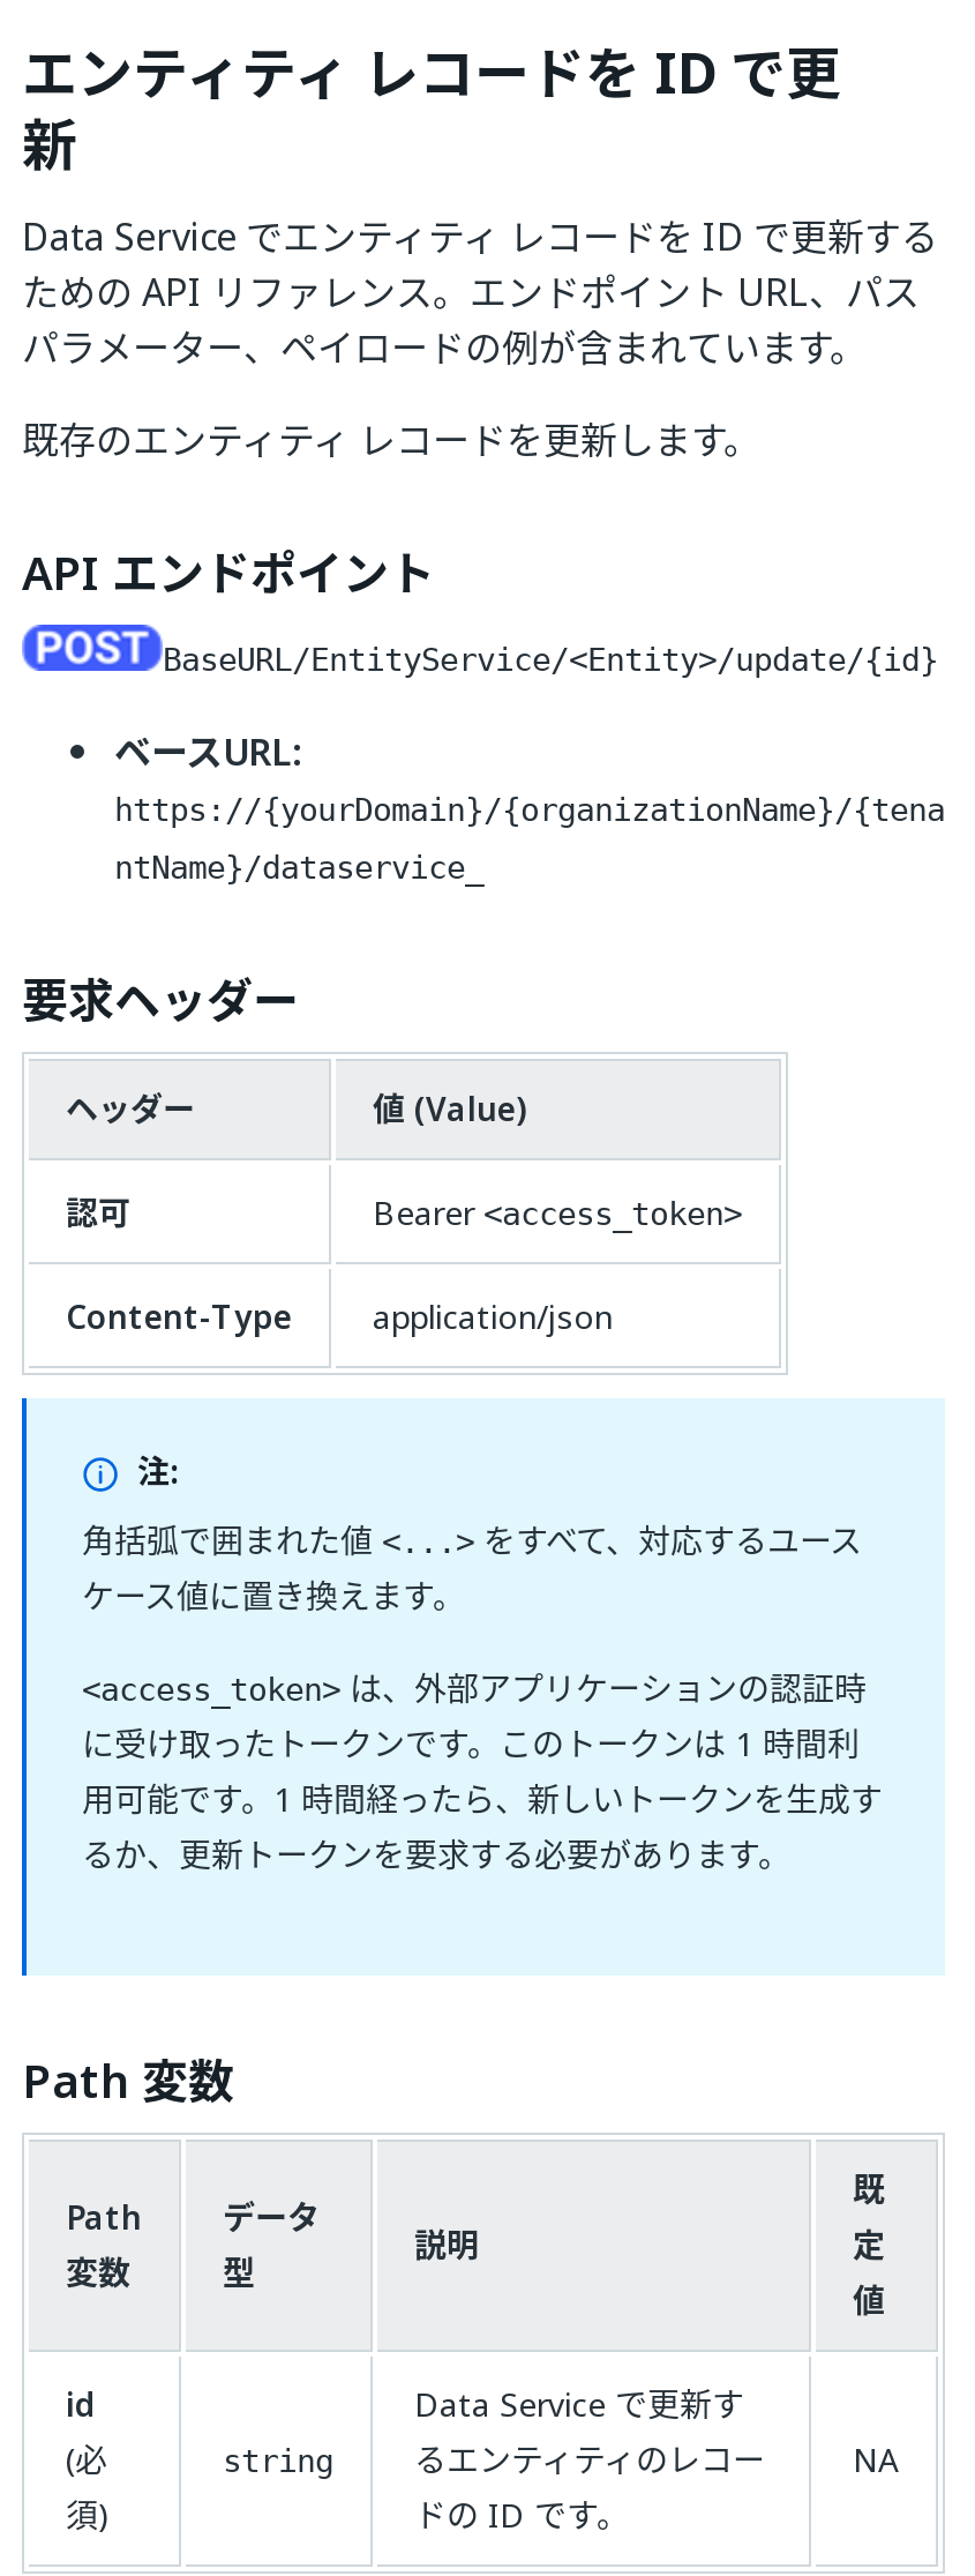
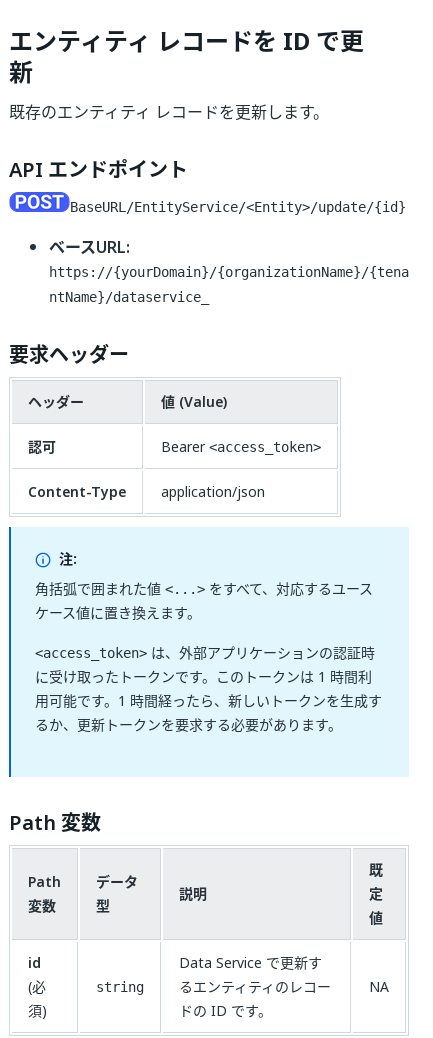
- Data Service でエンティティ レコードを ID で更新する
- ための API リファレンス。エンドポイント URL、パス
- パラメーター、ペイロードの例が含まれています。
